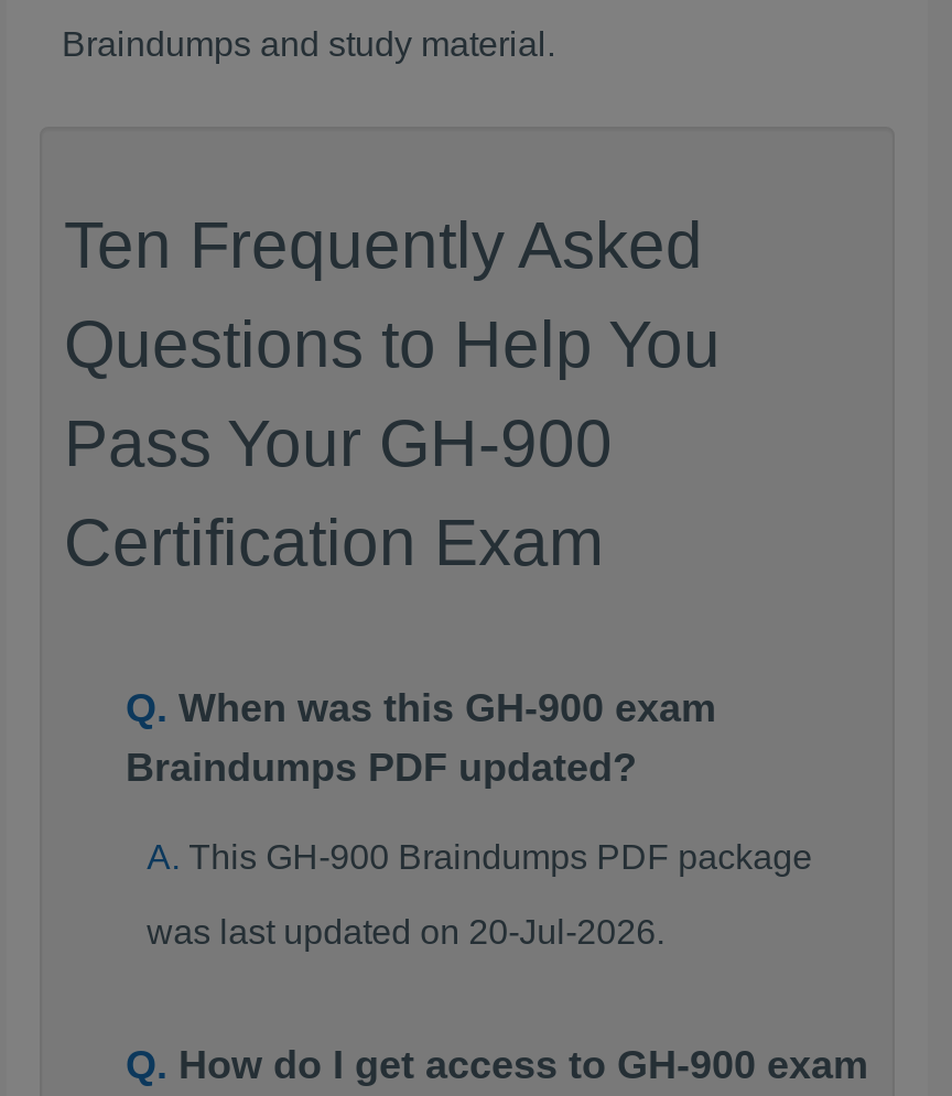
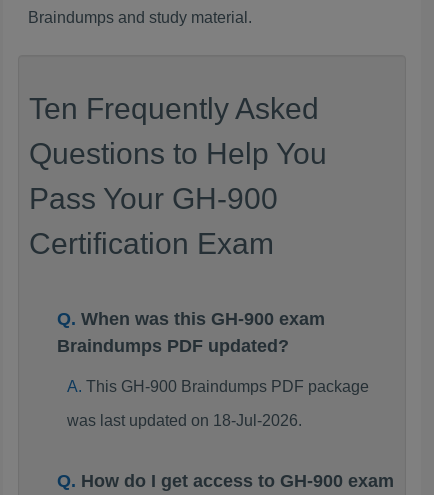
- was last updated on 20-Jul-2026.
+ was last updated on 18-Jul-2026.
